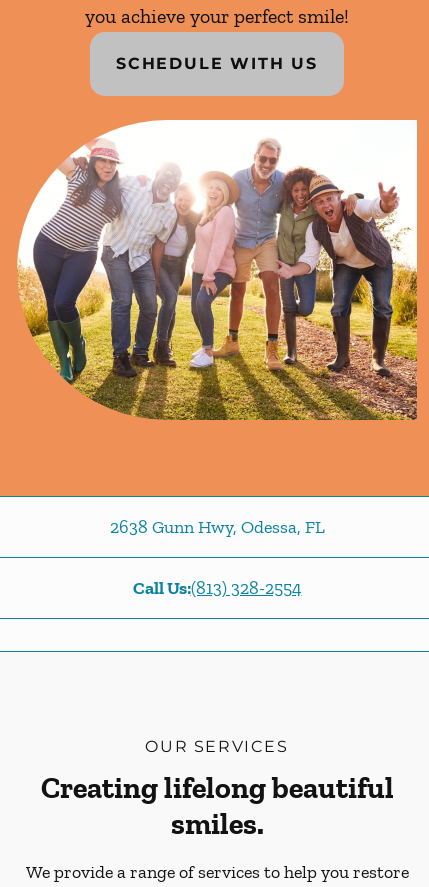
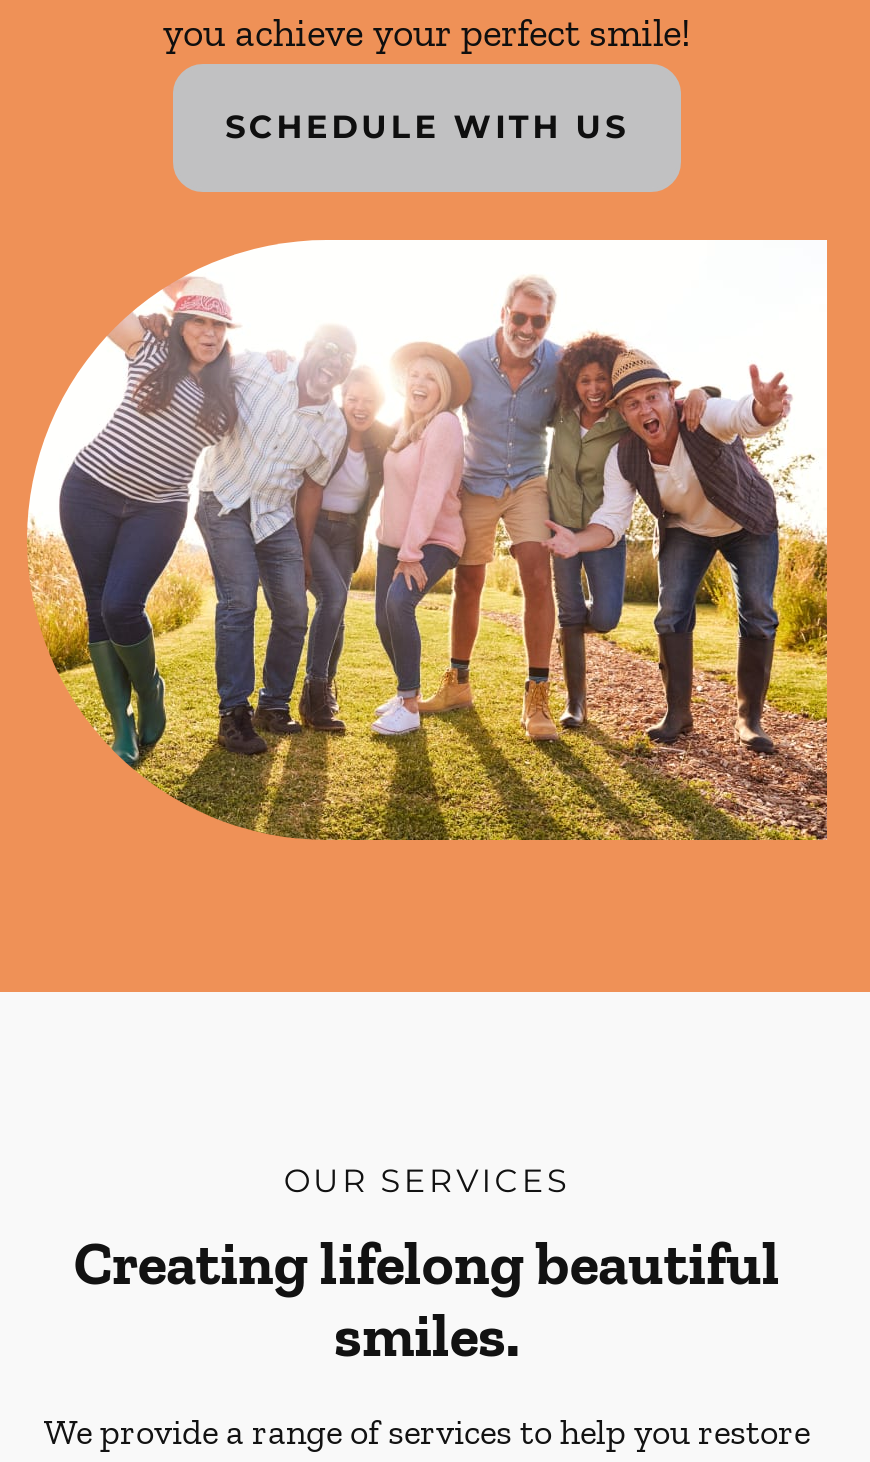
- 2638 Gunn Hwy, Odessa, FL
- Call Us:(813) 328-2554
